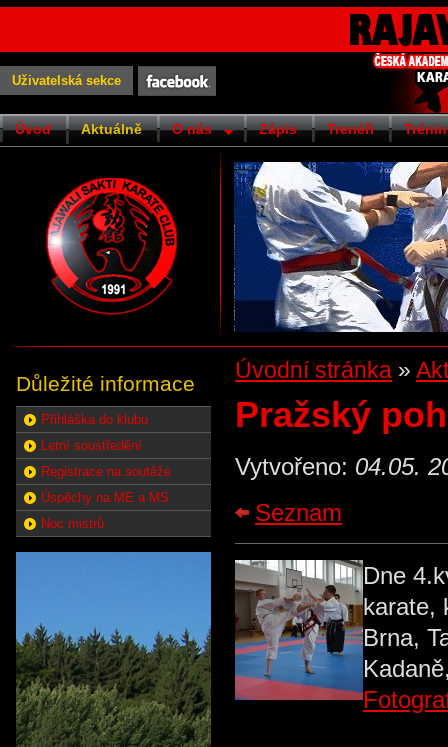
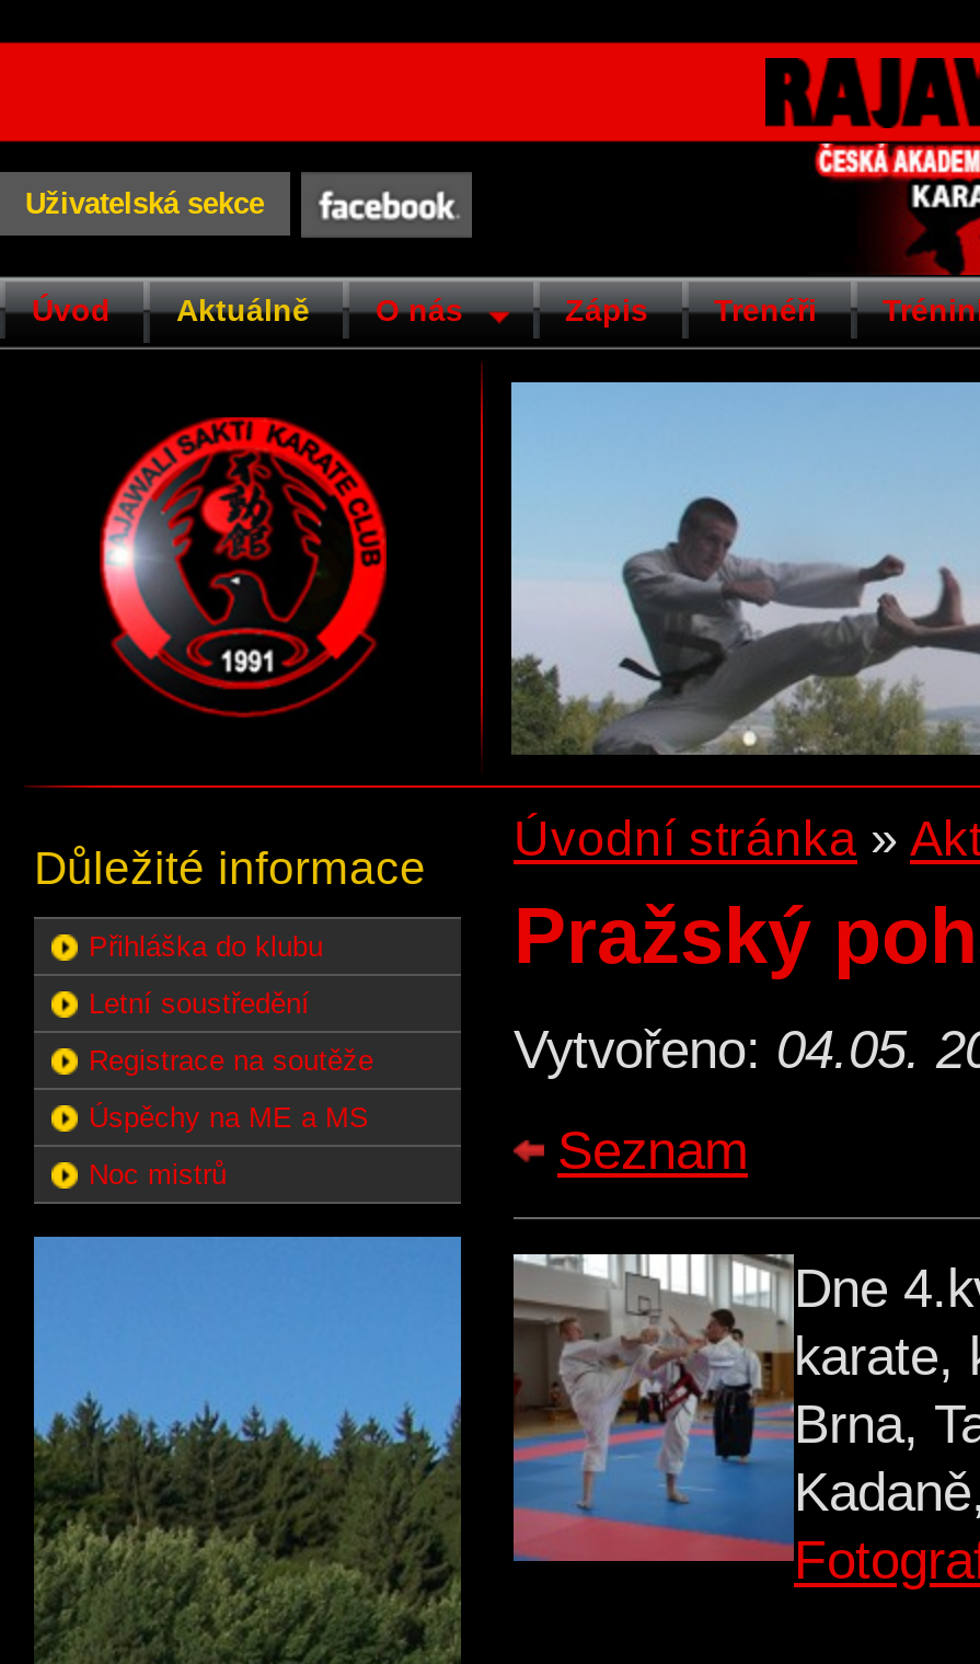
- [image]
+ [image]
